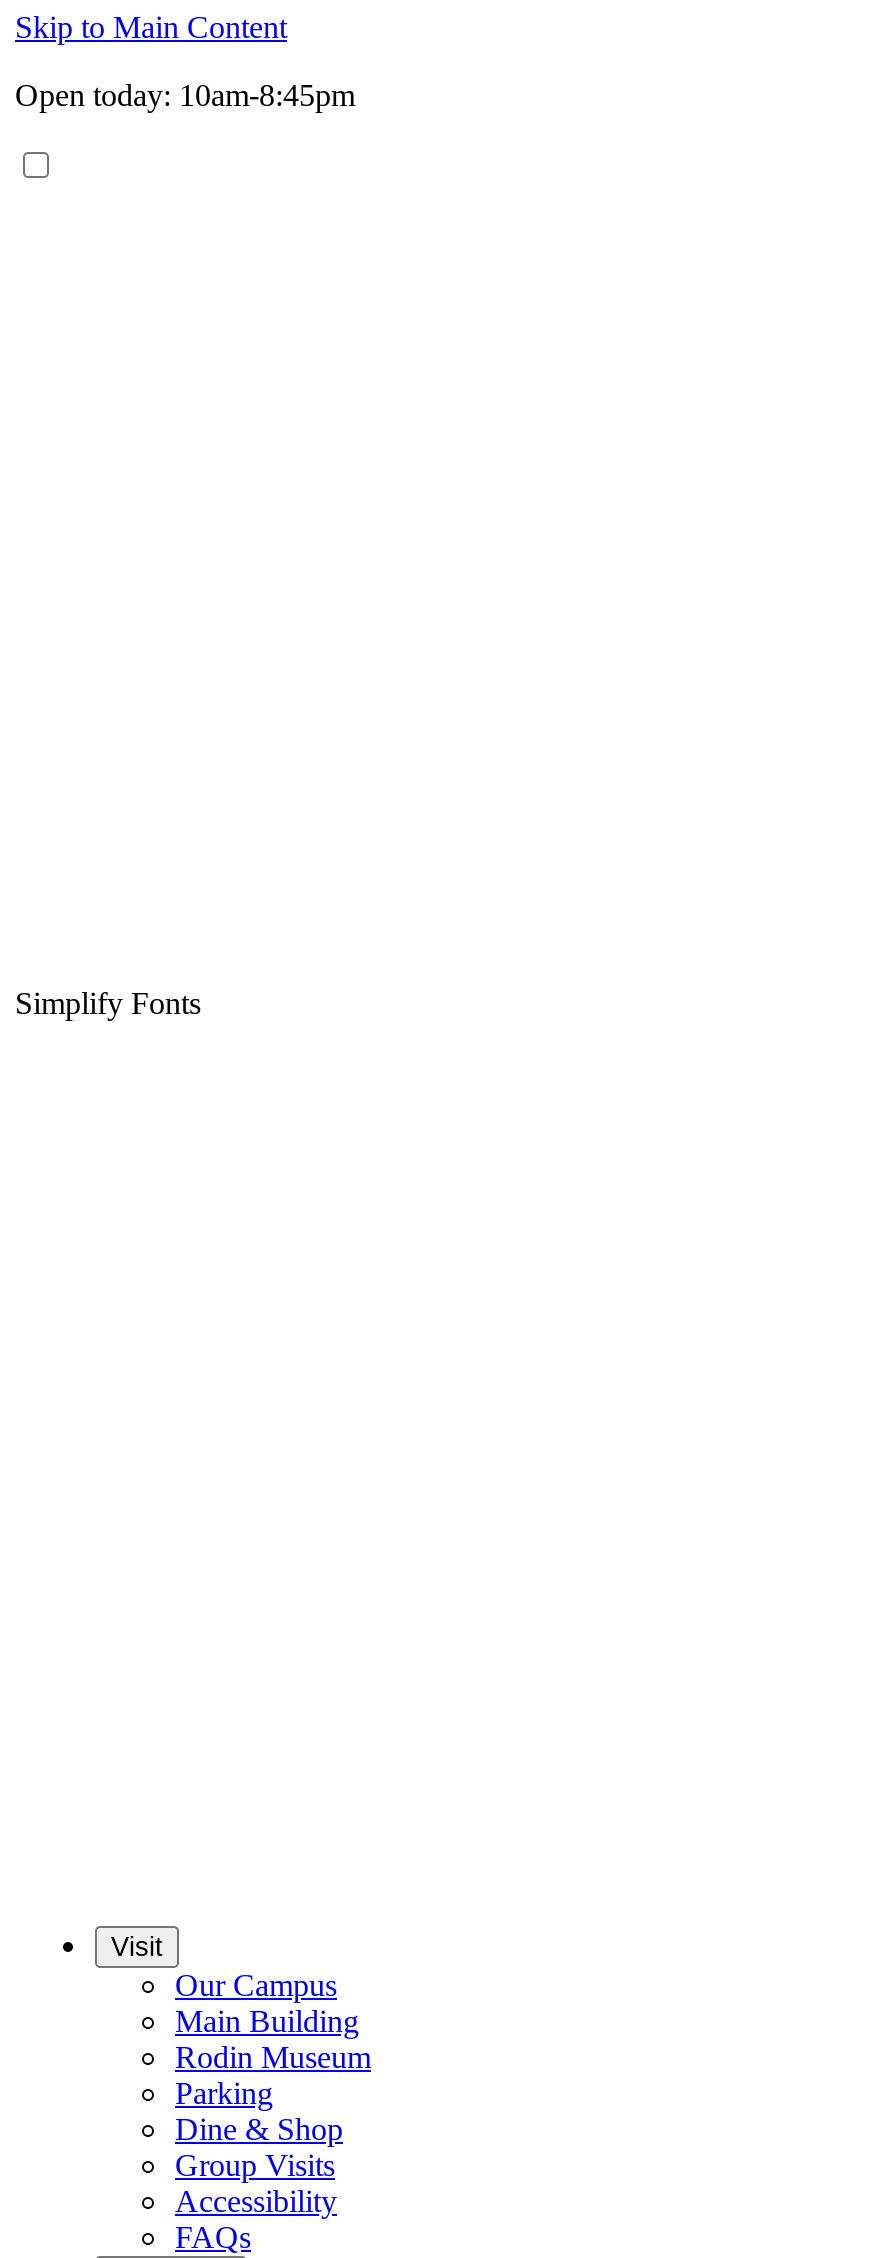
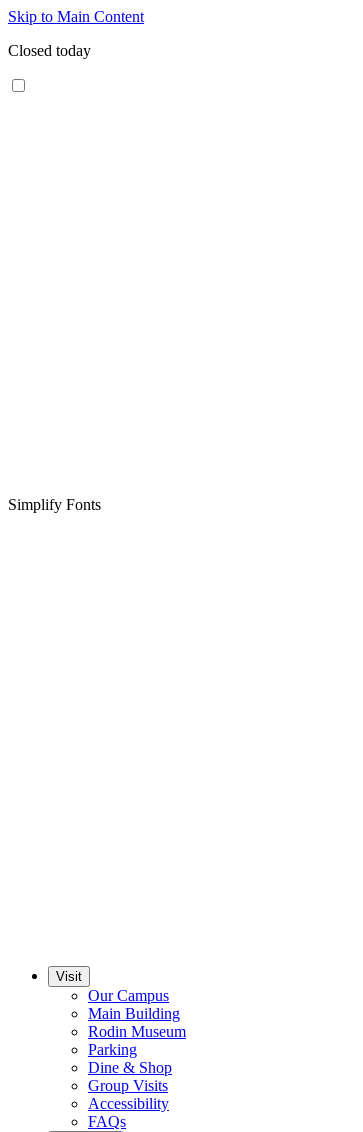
- Open today: 10am-8:45pm
+ Closed today
